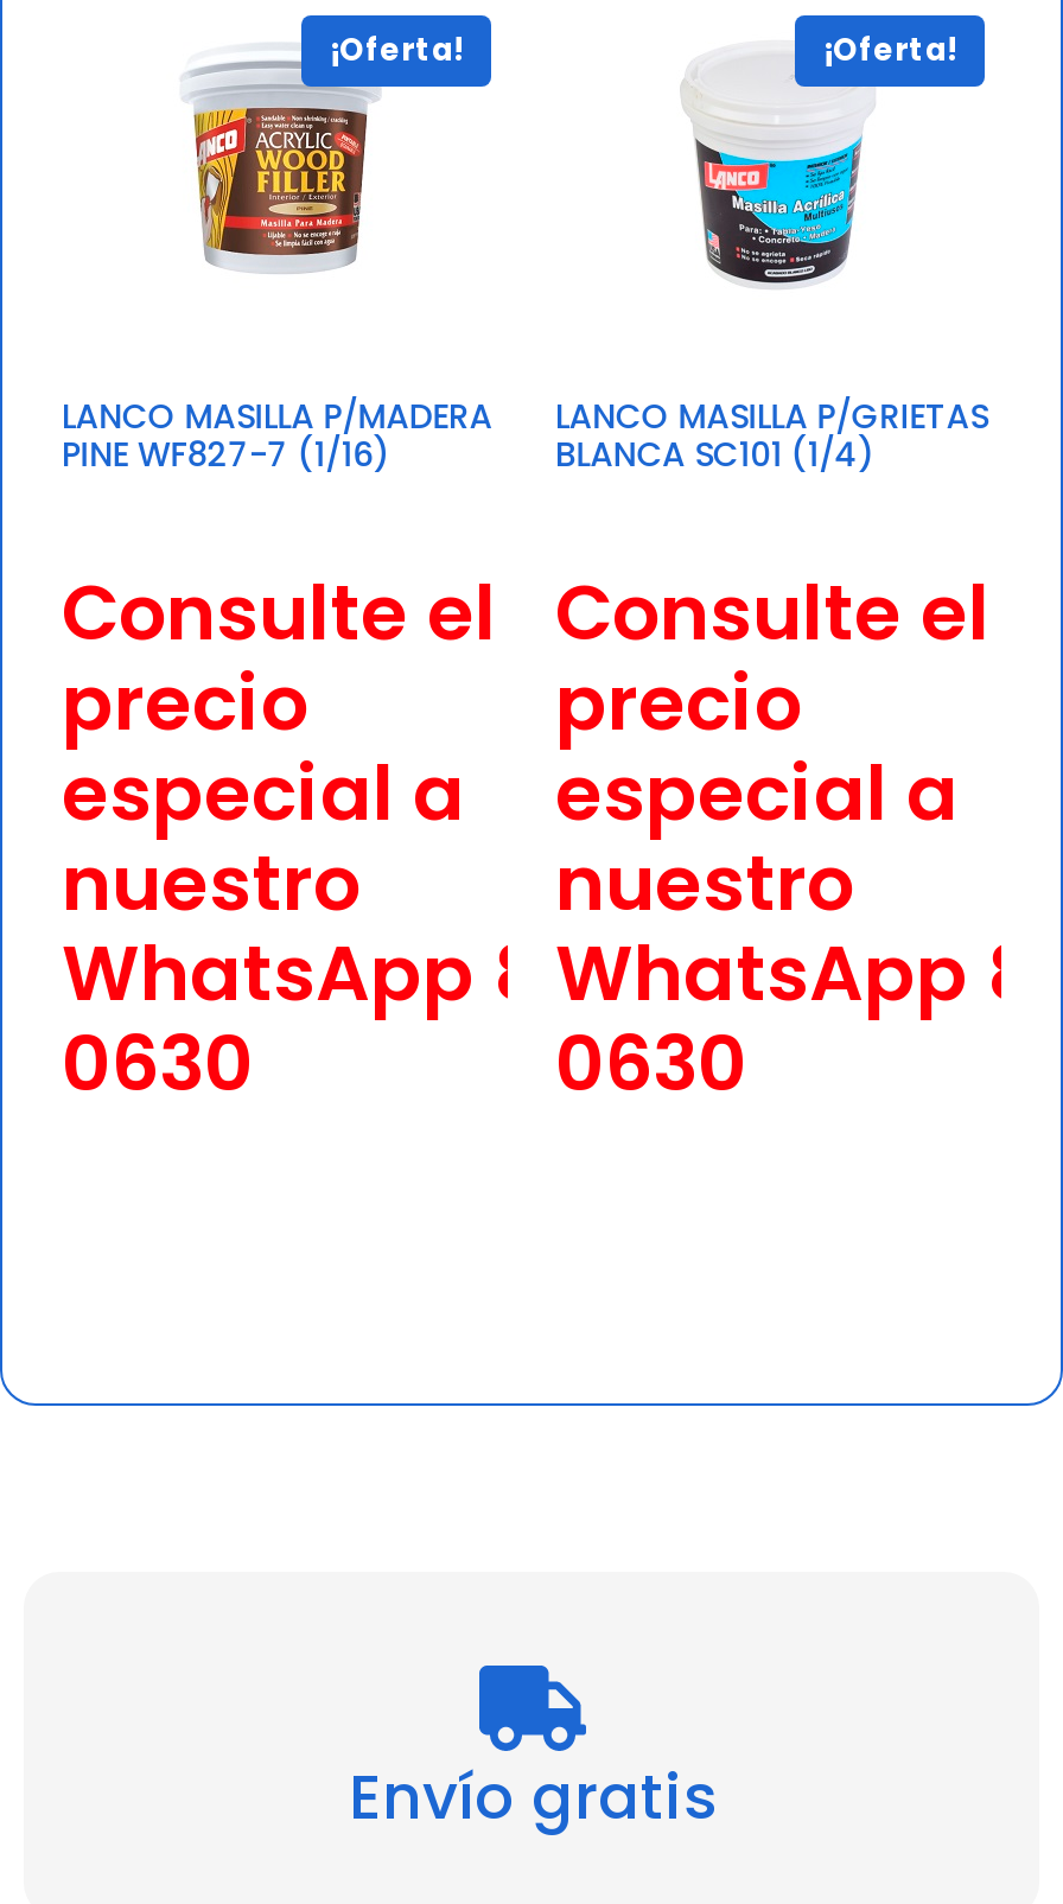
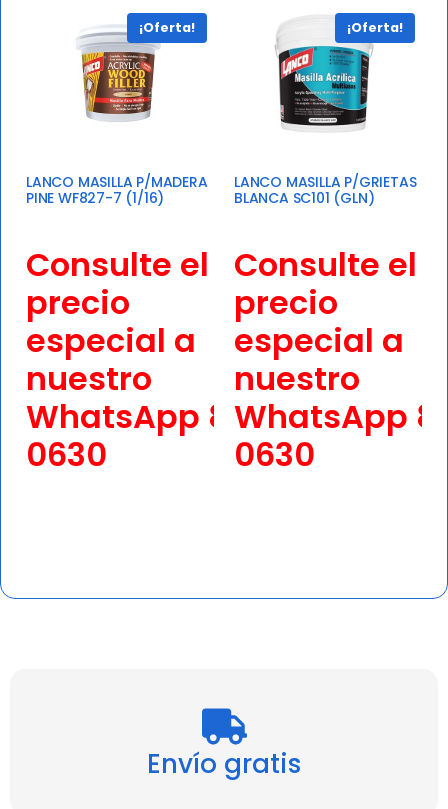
- [image]
+ [image]

- BLANCA SC101 (1/4)
+ BLANCA SC101 (GLN)
